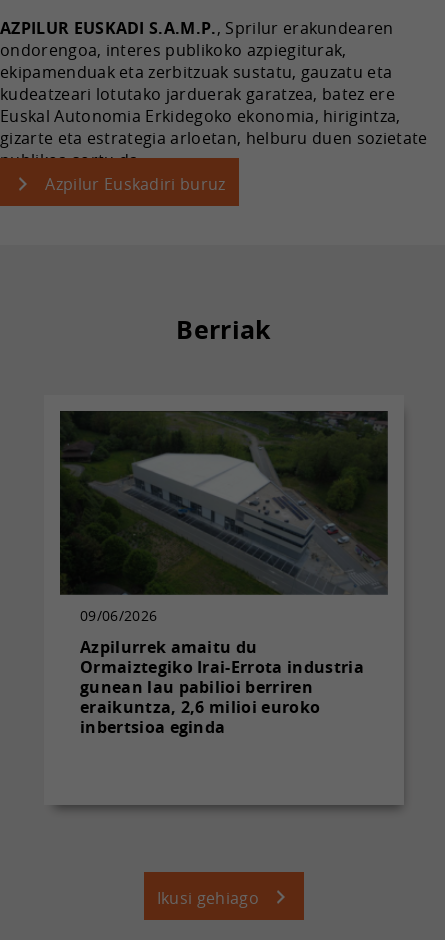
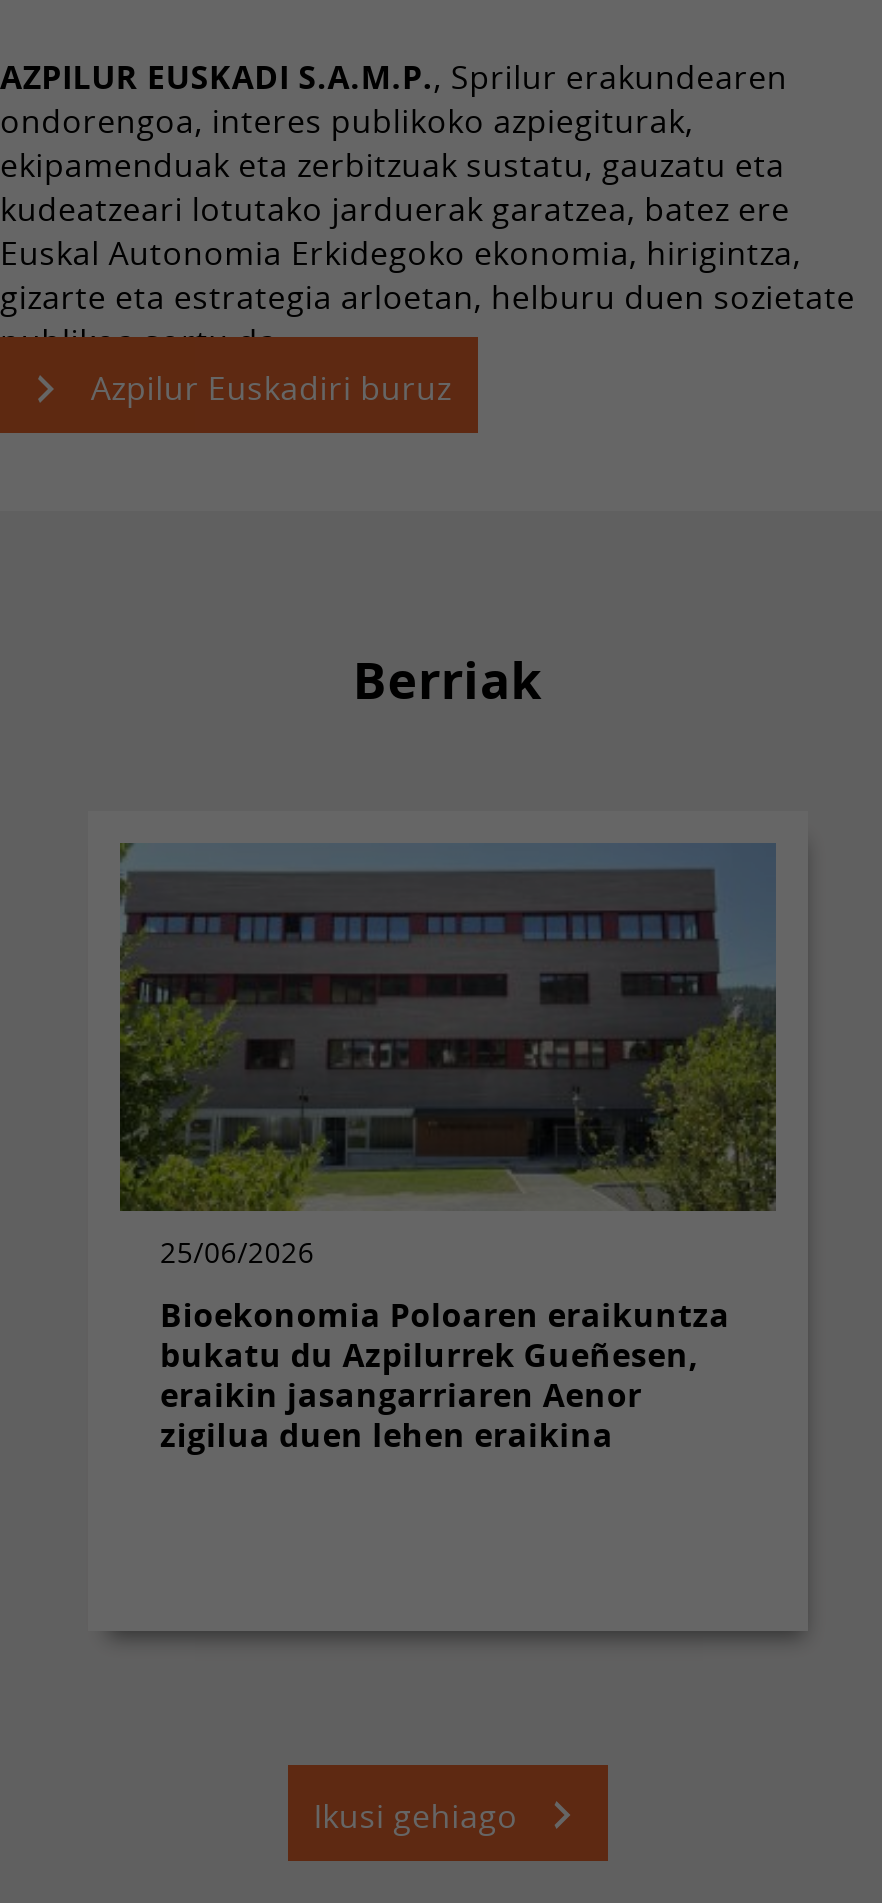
- [image]
- 09/06/2026
+ [image]
+ 25/06/2026

- Azpilurrek amaitu du
- Ormaiztegiko Irai-Errota industria
- gunean lau pabilioi berriren
- eraikuntza, 2,6 milioi euroko
- inbertsioa eginda
+ Bioekonomia Poloaren eraikuntza
+ bukatu du Azpilurrek Gueñesen,
+ eraikin jasangarriaren Aenor
+ zigilua duen lehen eraikina
